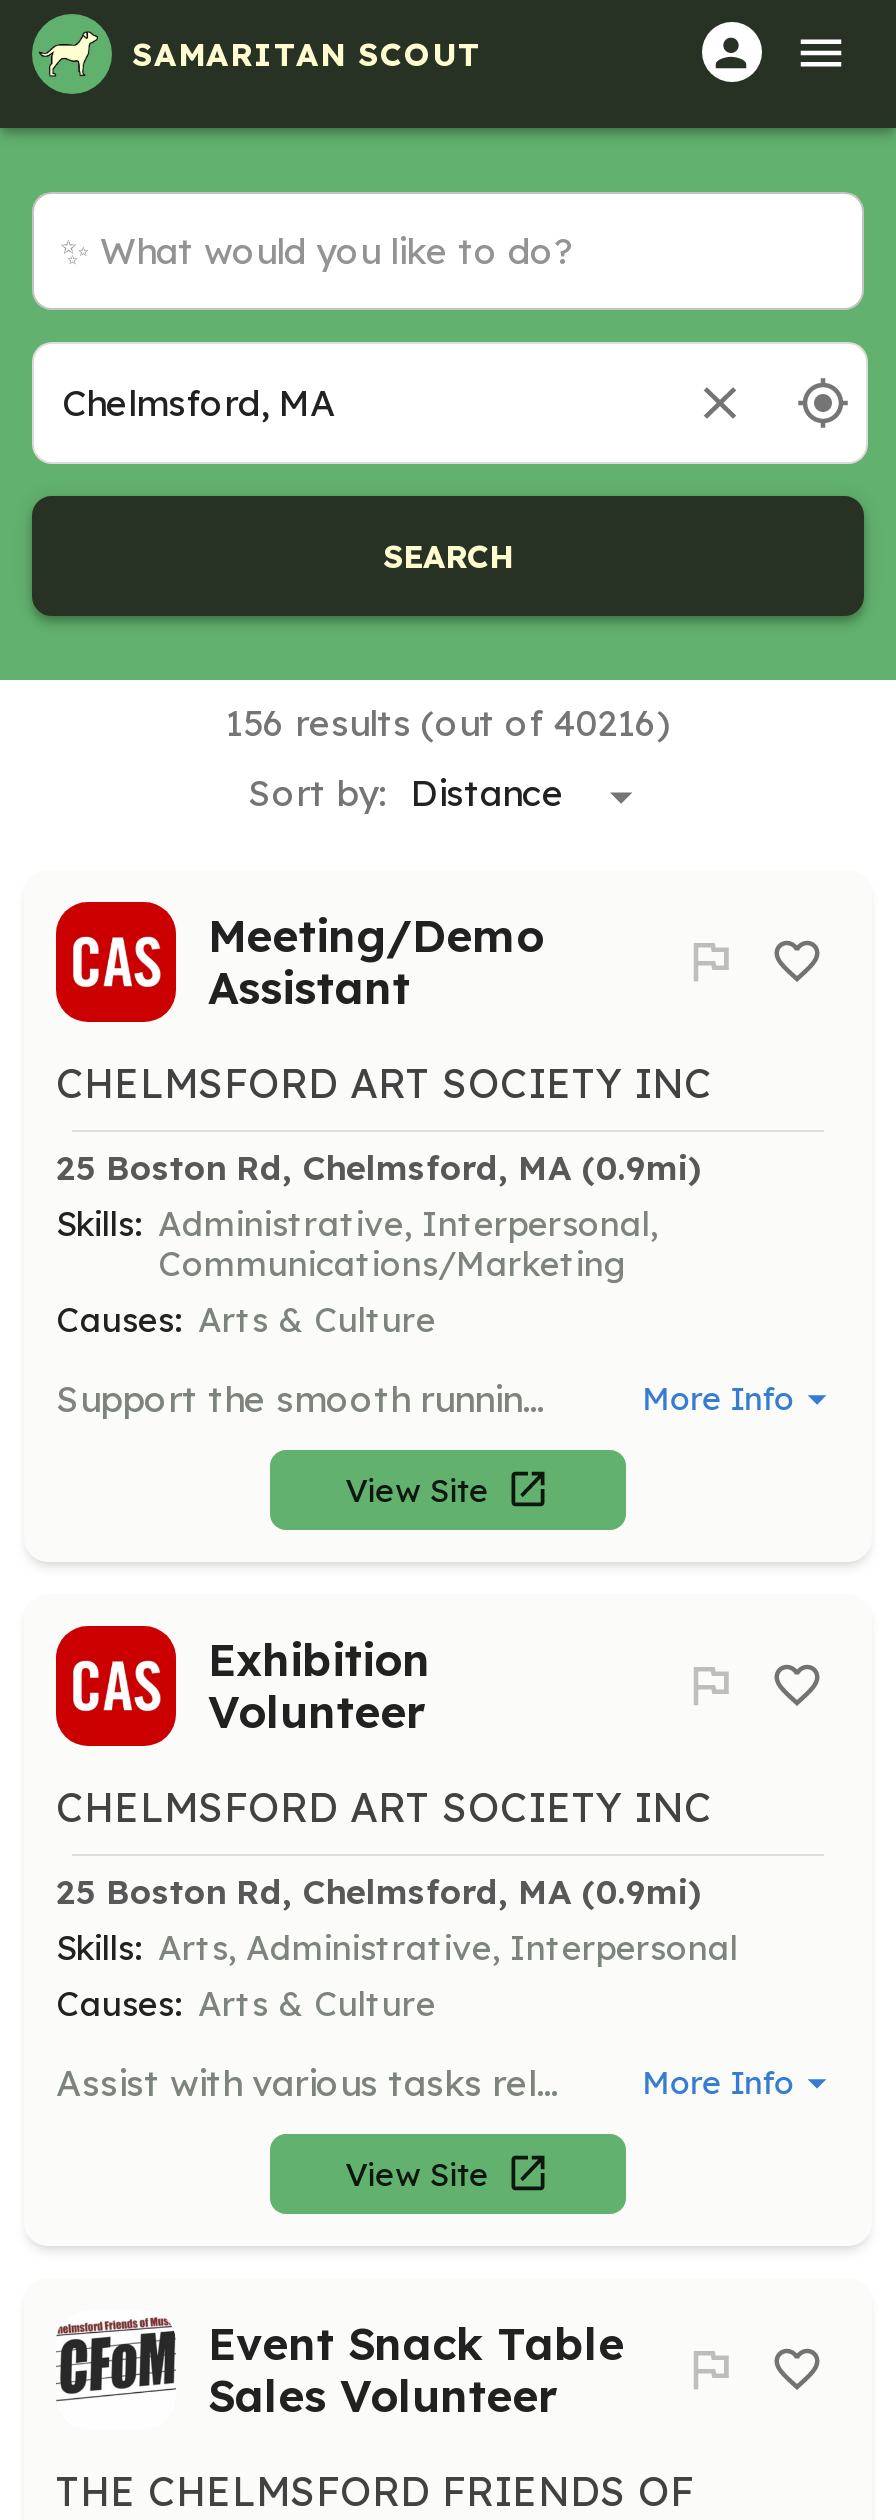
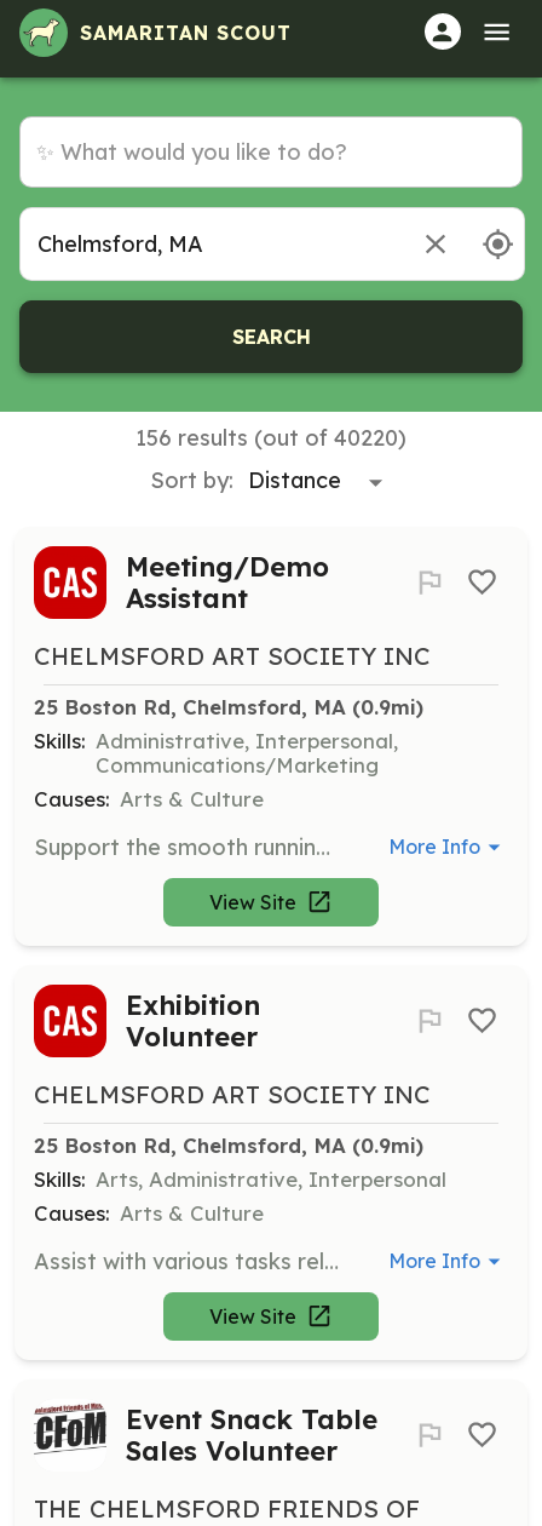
- 156 results (out of 40216)
+ 156 results (out of 40220)
